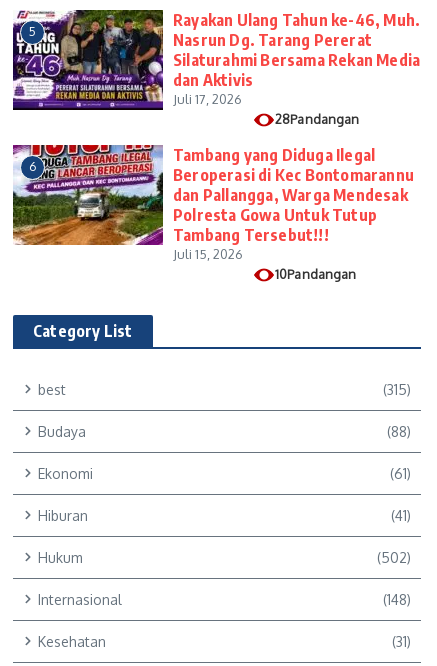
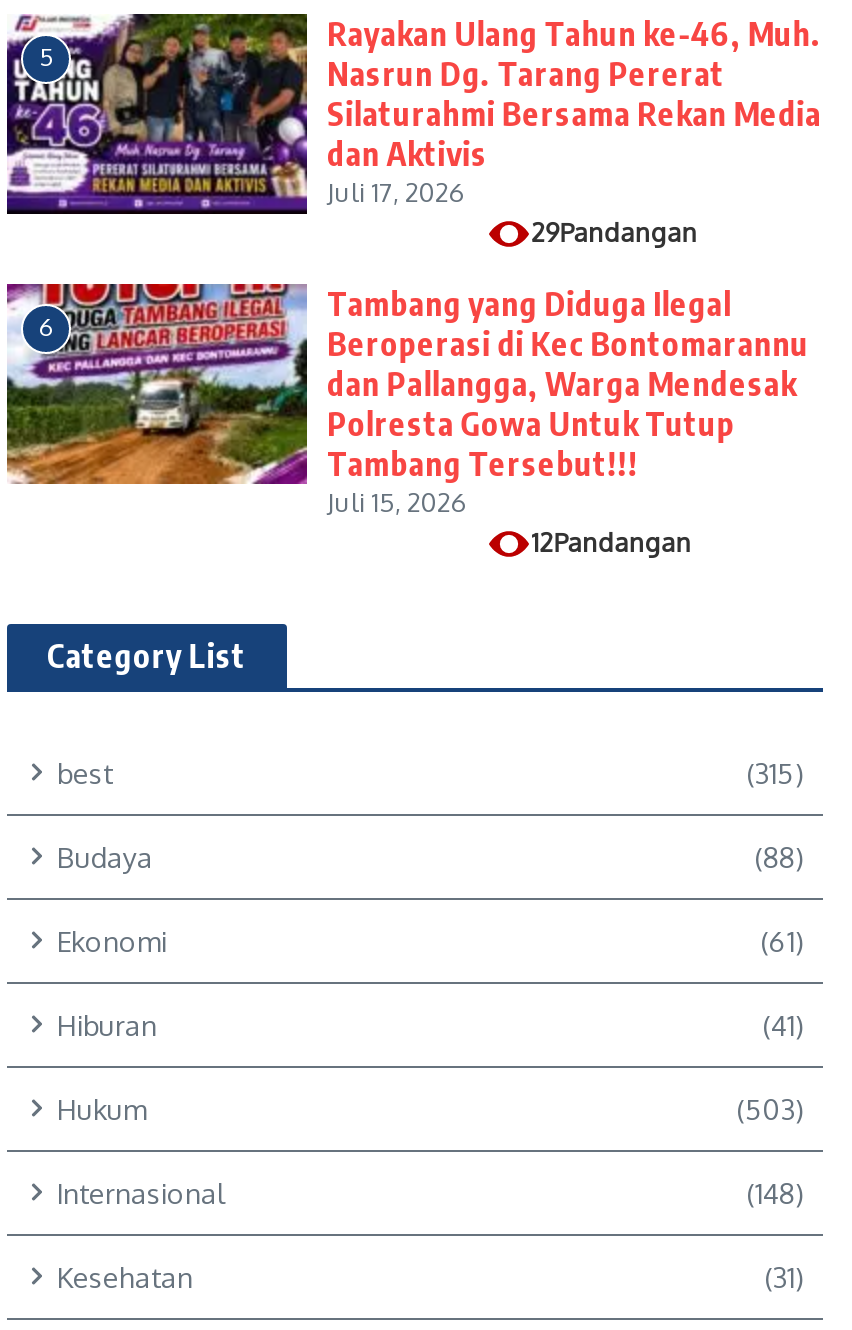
- 28Pandangan
+ 29Pandangan

- 10Pandangan
+ 12Pandangan

- (502)
+ (503)
